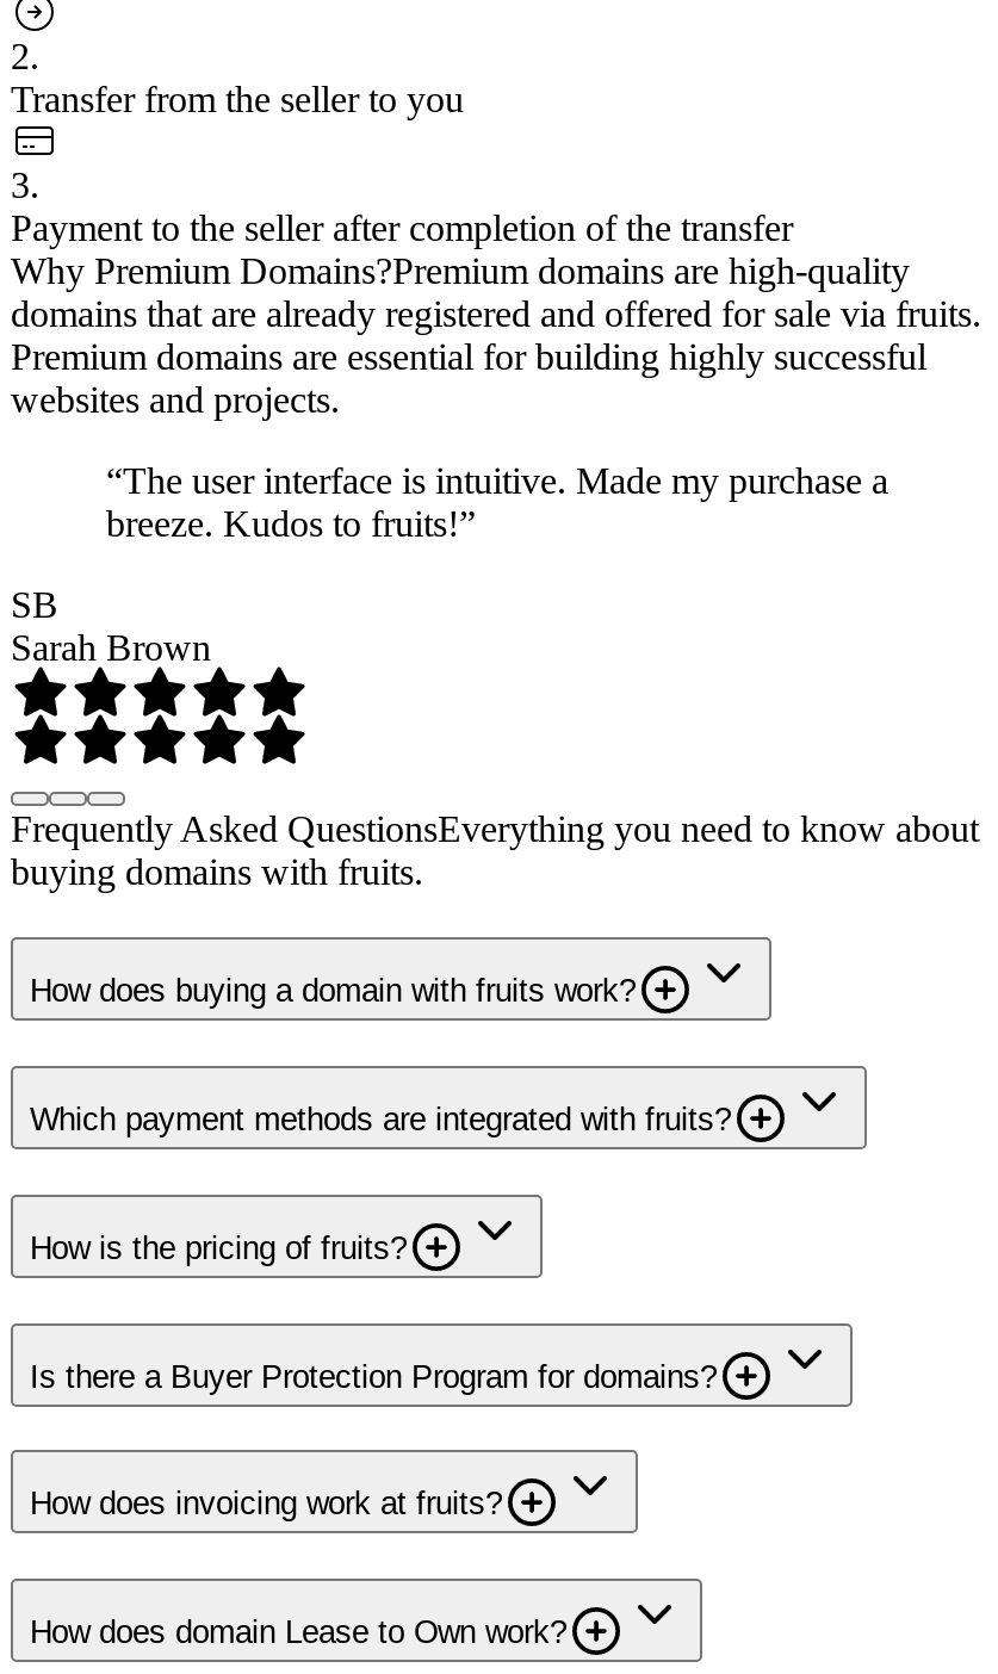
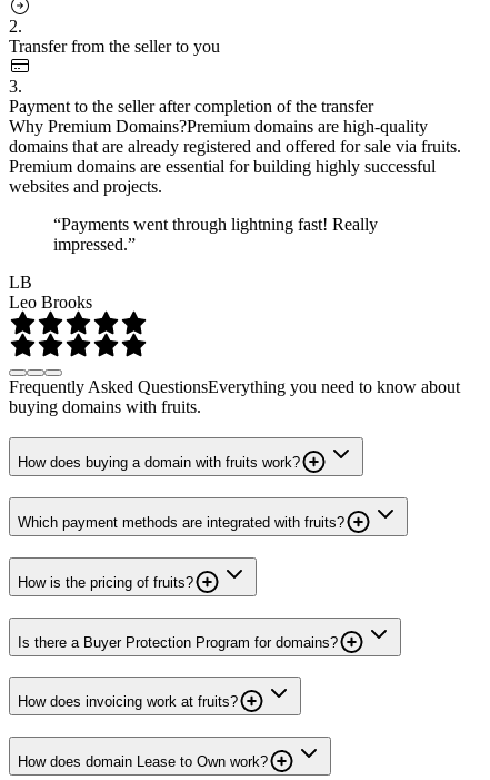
- “The user interface is intuitive. Made my purchase a
- breeze. Kudos to fruits!”
+ “Payments went through lightning fast! Really
+ impressed.”

- SB
- Sarah Brown
+ LB
+ Leo Brooks
